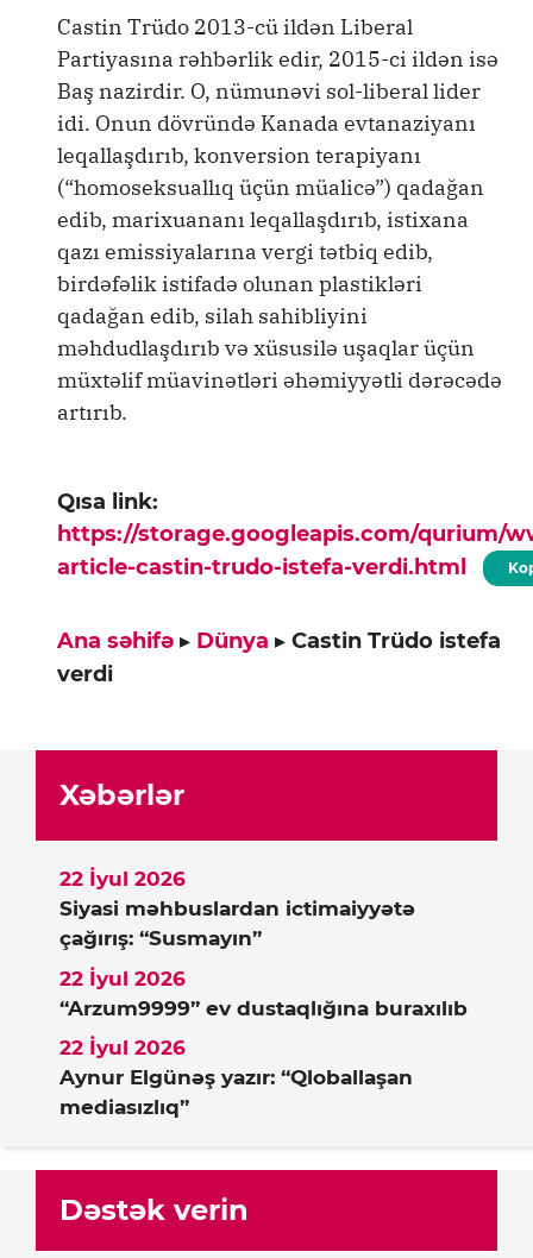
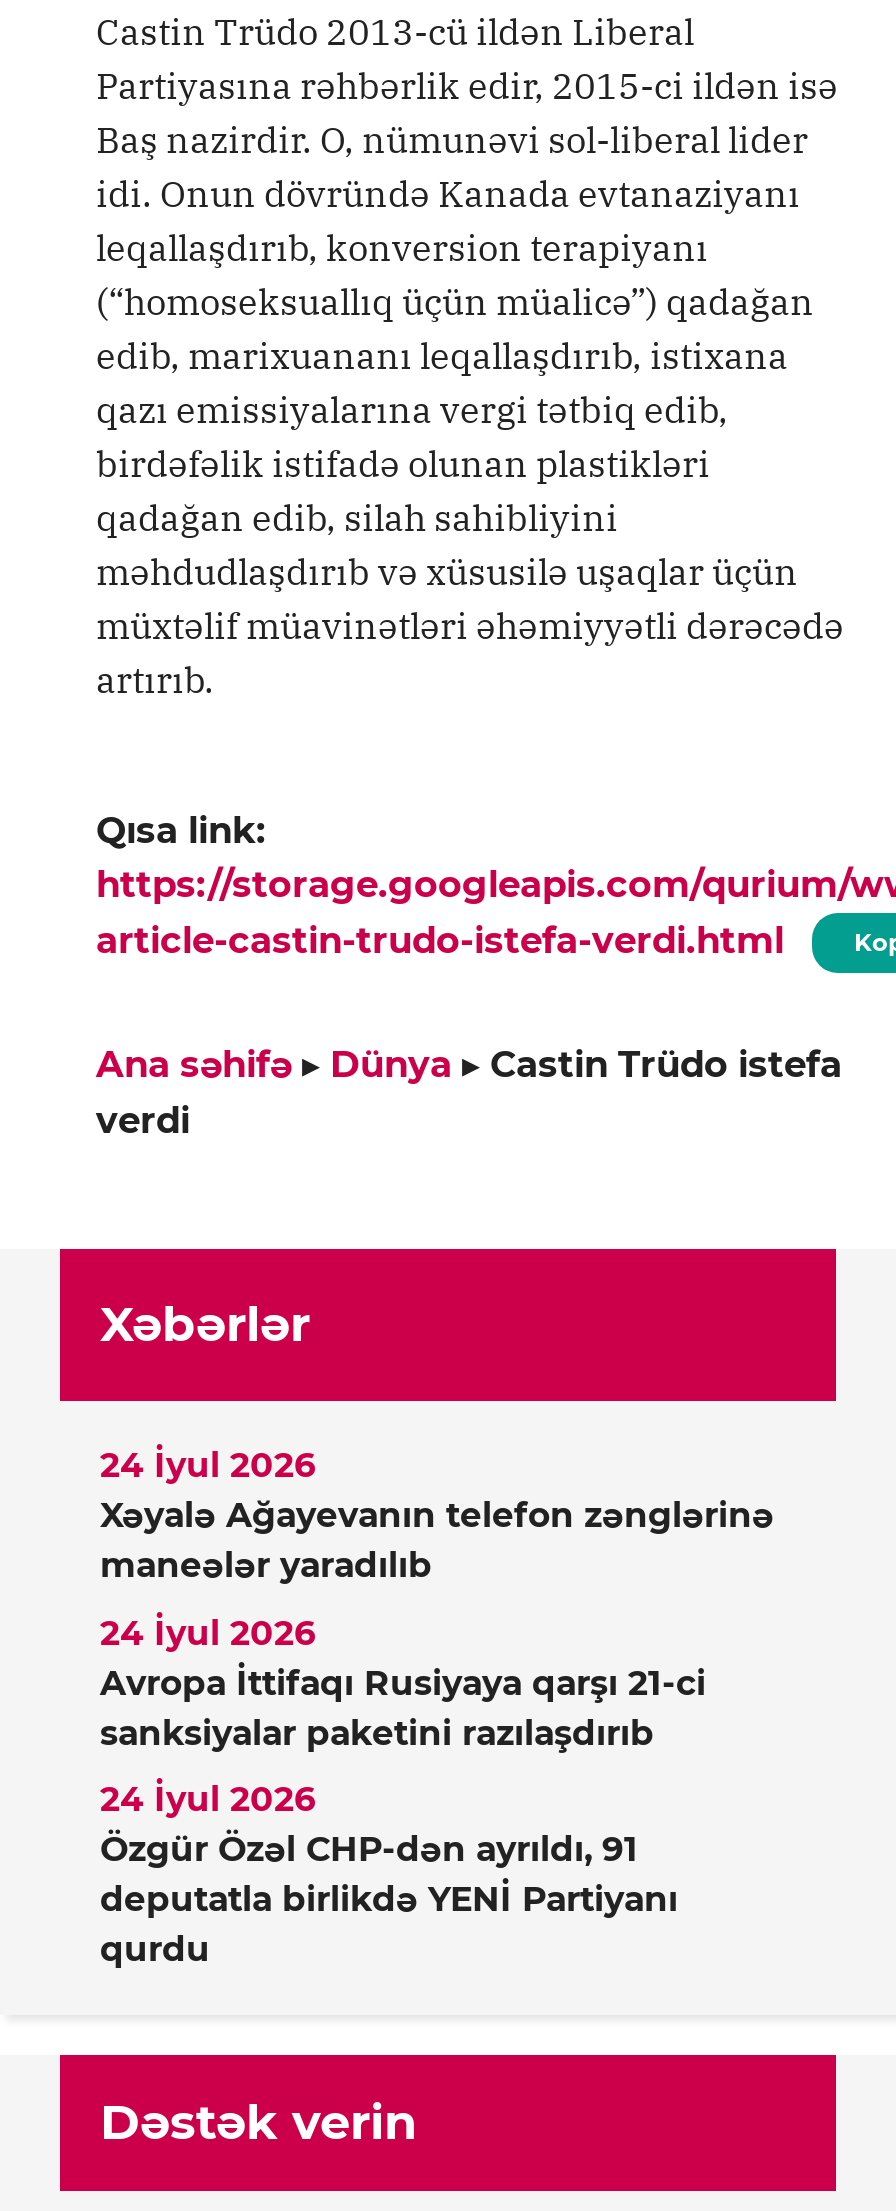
- 22 İyul 2026
+ 24 İyul 2026

- Siyasi məhbuslardan ictimaiyyətə
- çağırış: “Susmayın”
+ Xəyalə Ağayevanın telefon zənglərinə
+ maneələr yaradılıb

- 22 İyul 2026
+ 24 İyul 2026

- “Arzum9999” ev dustaqlığına buraxılıb
+ Avropa İttifaqı Rusiyaya qarşı 21-ci
+ sanksiyalar paketini razılaşdırıb

- 22 İyul 2026
+ 24 İyul 2026

- Aynur Elgünəş yazır: “Qloballaşan
- mediasızlıq”
+ Özgür Özəl CHP-dən ayrıldı, 91
+ deputatla birlikdə YENİ Partiyanı
+ qurdu
